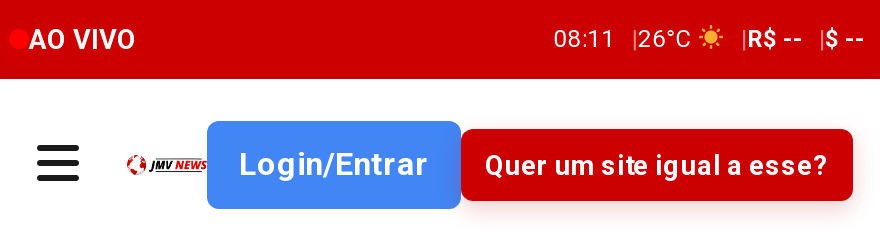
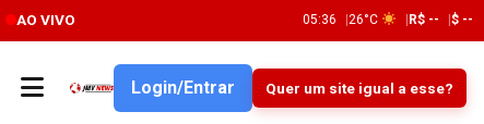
- 08:11
+ 05:36
